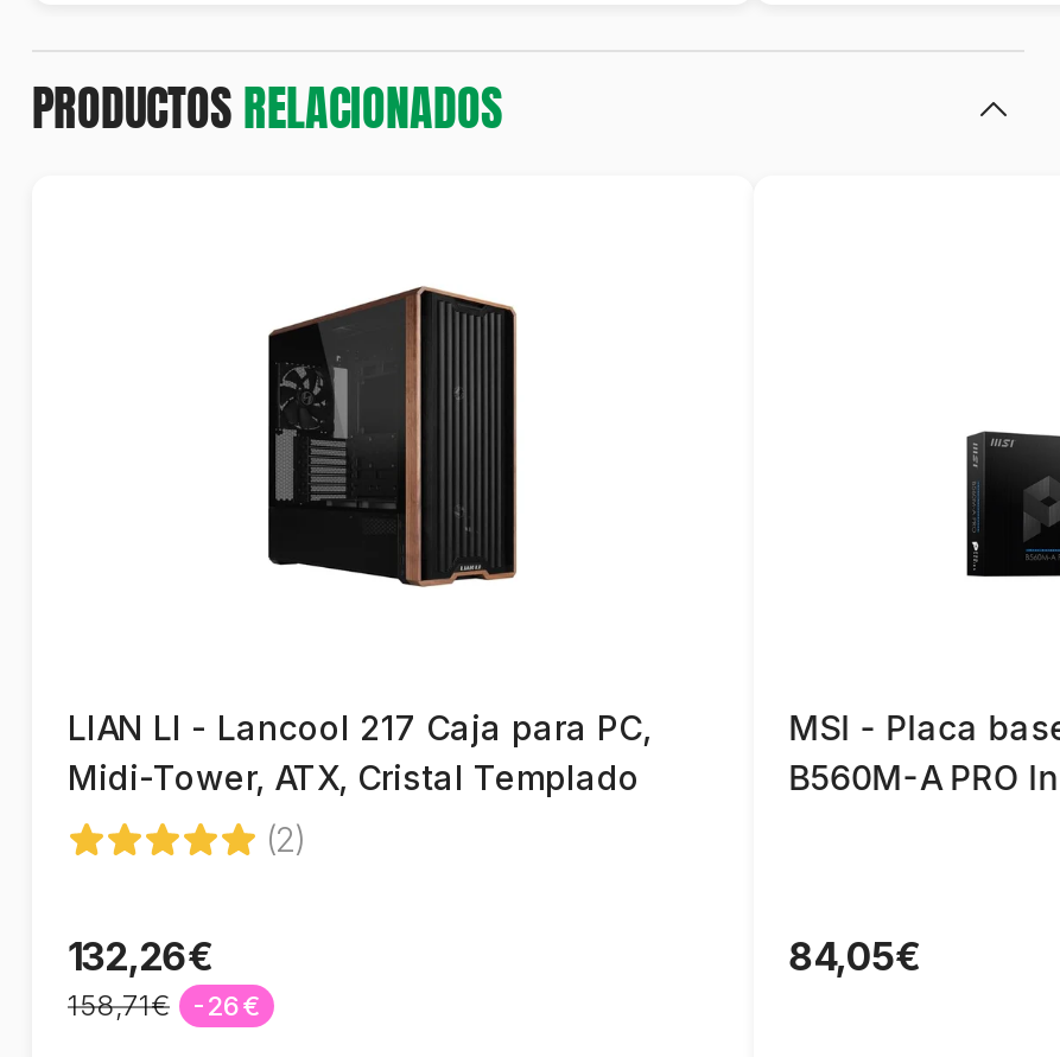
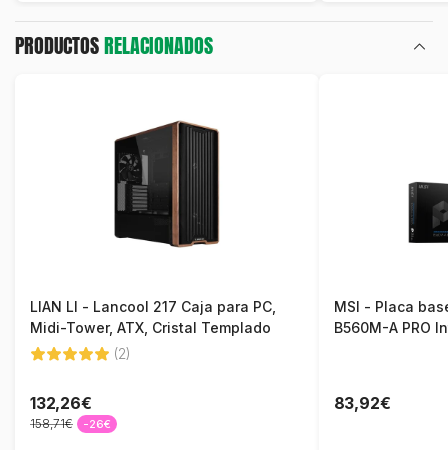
- 84,05€
+ 83,92€
